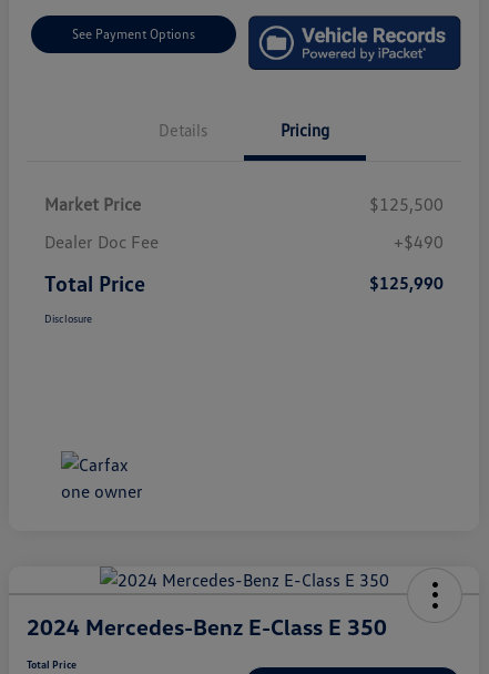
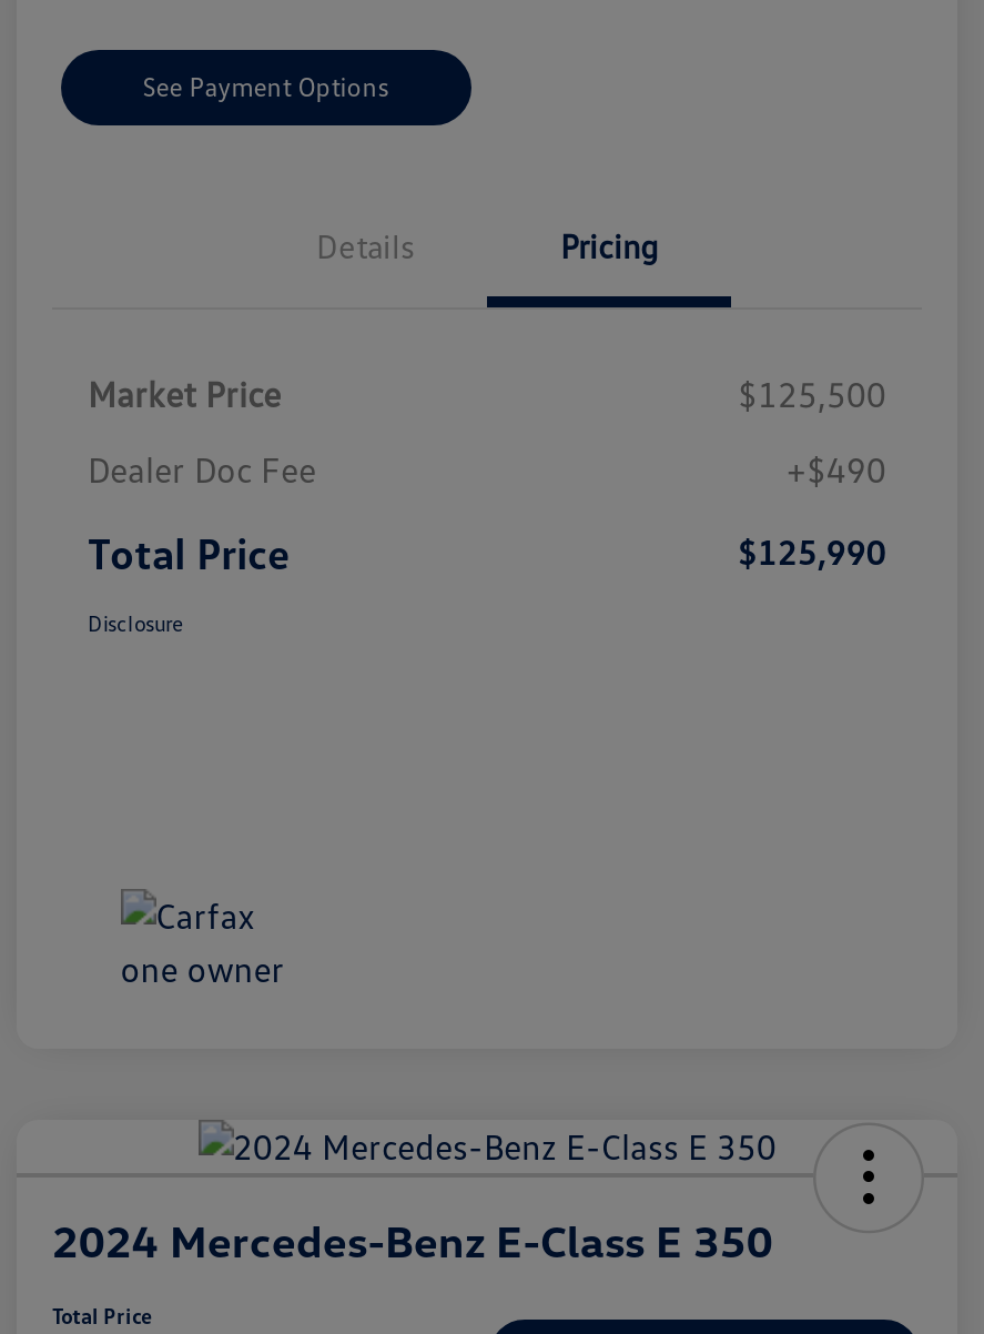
- [image]
